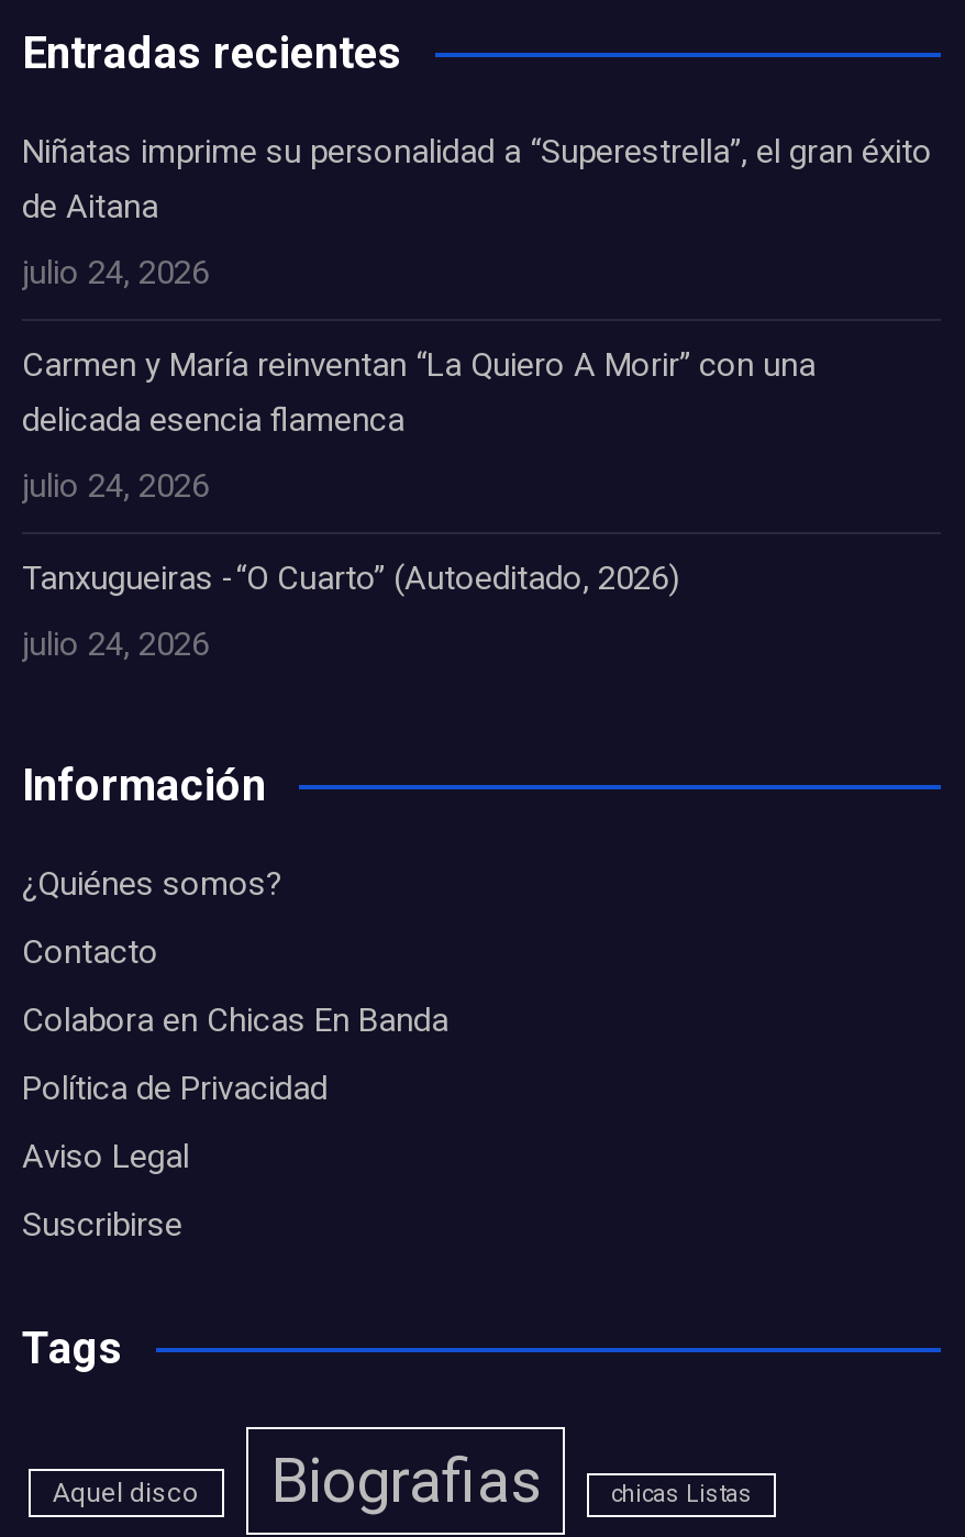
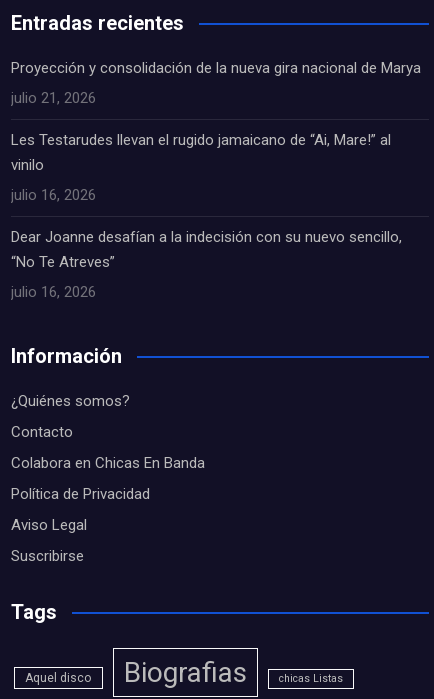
- Niñatas imprime su personalidad a “Superestrella”, el gran éxito
- de Aitana
+ Proyección y consolidación de la nueva gira nacional de Marya

- julio 24, 2026
+ julio 21, 2026

- Carmen y María reinventan “La Quiero A Morir” con una
- delicada esencia flamenca
+ Les Testarudes llevan el rugido jamaicano de “Ai, Mare!” al
+ vinilo

- julio 24, 2026
+ julio 16, 2026

- Tanxugueiras -“O Cuarto” (Autoeditado, 2026)
+ Dear Joanne desafían a la indecisión con su nuevo sencillo,
+ “No Te Atreves”

- julio 24, 2026
+ julio 16, 2026
